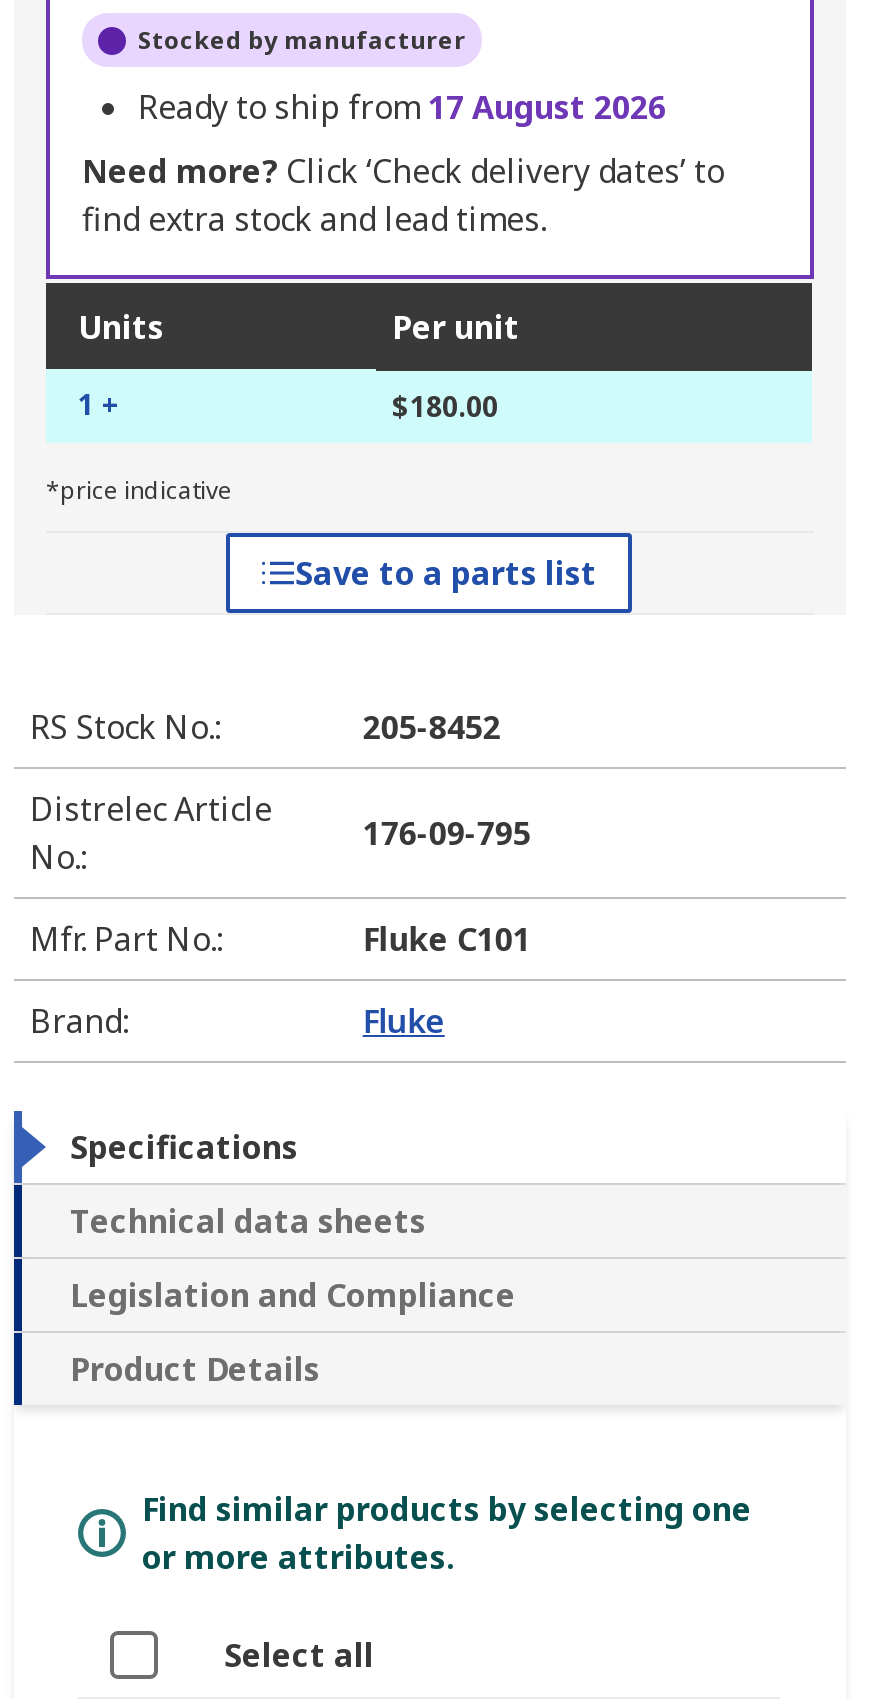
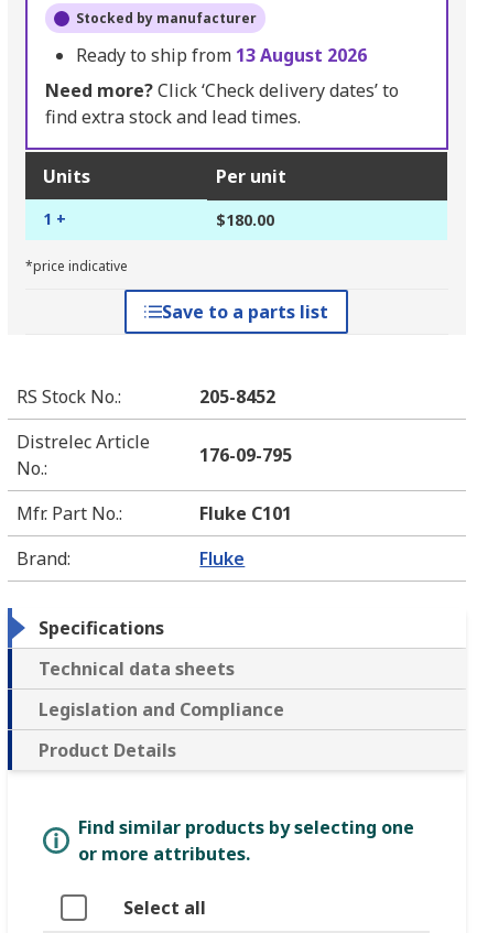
- Ready to ship from 17 August 2026
+ Ready to ship from 13 August 2026
